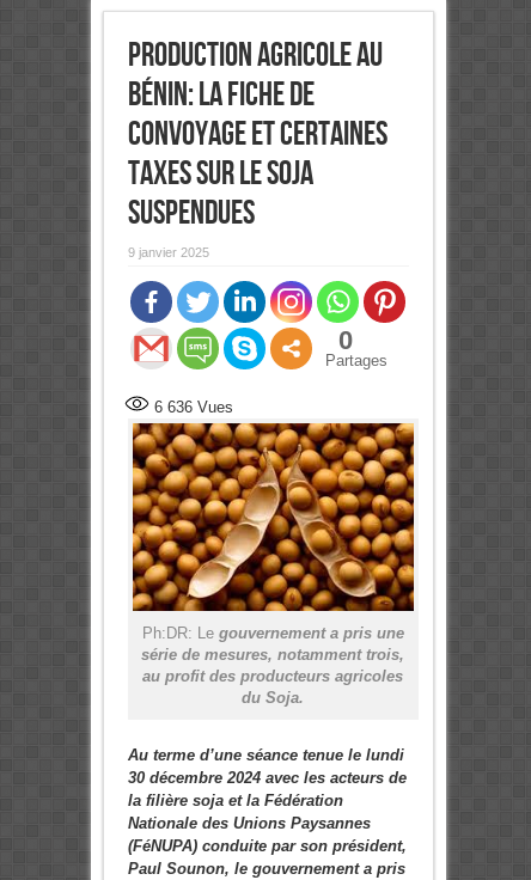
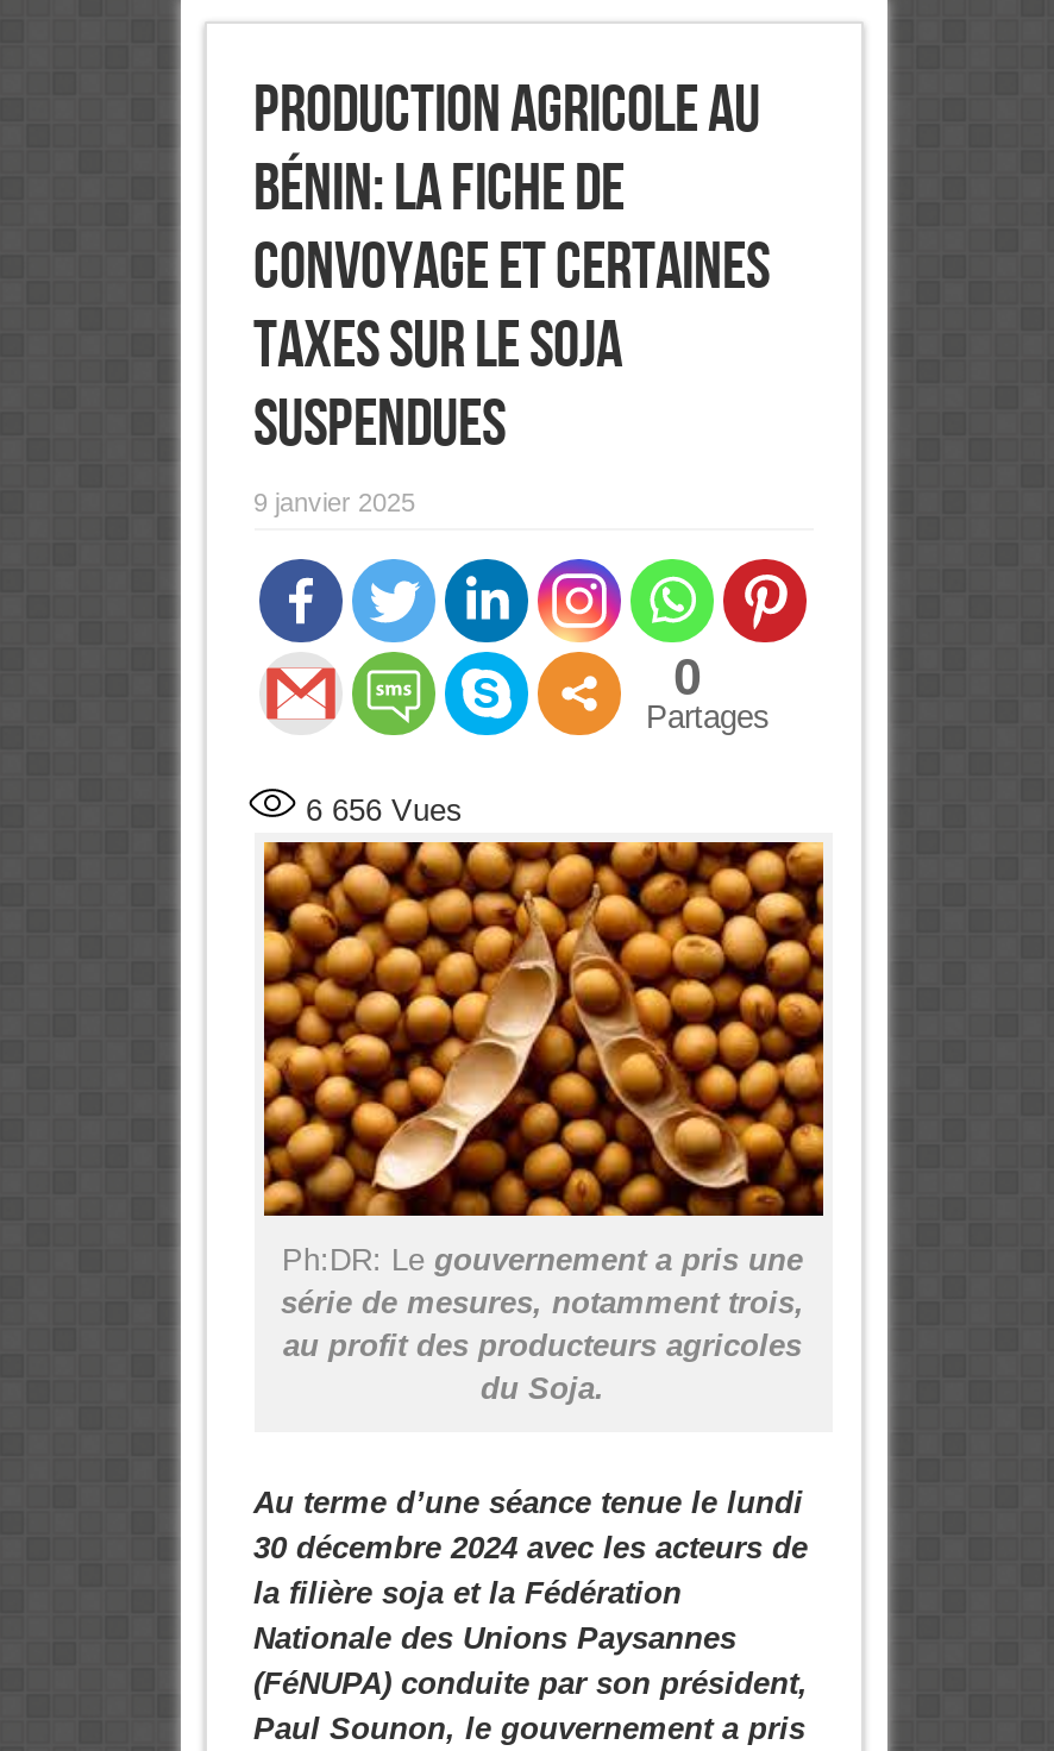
- 6 636 Vues
+ 6 656 Vues
